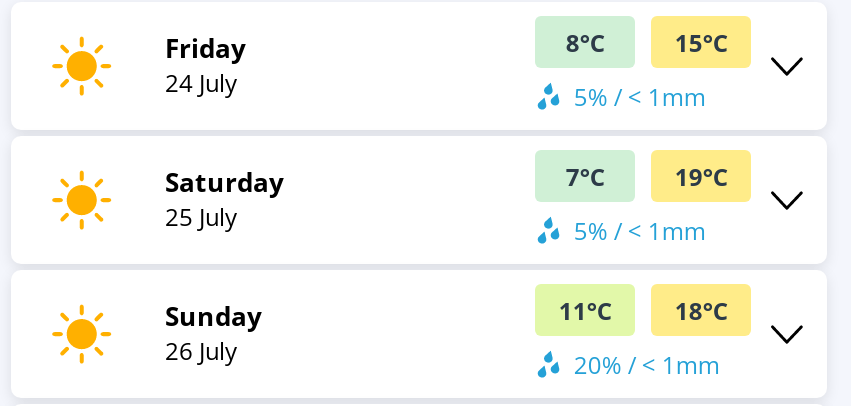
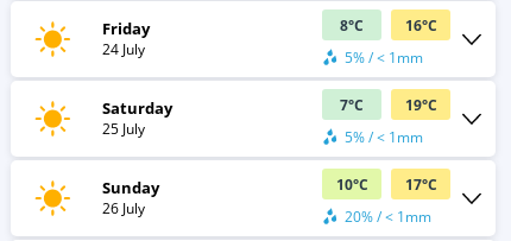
- 15°C
+ 16°C

- 11°C
+ 10°C

- 18°C
+ 17°C
